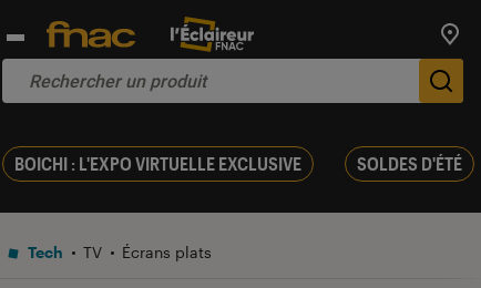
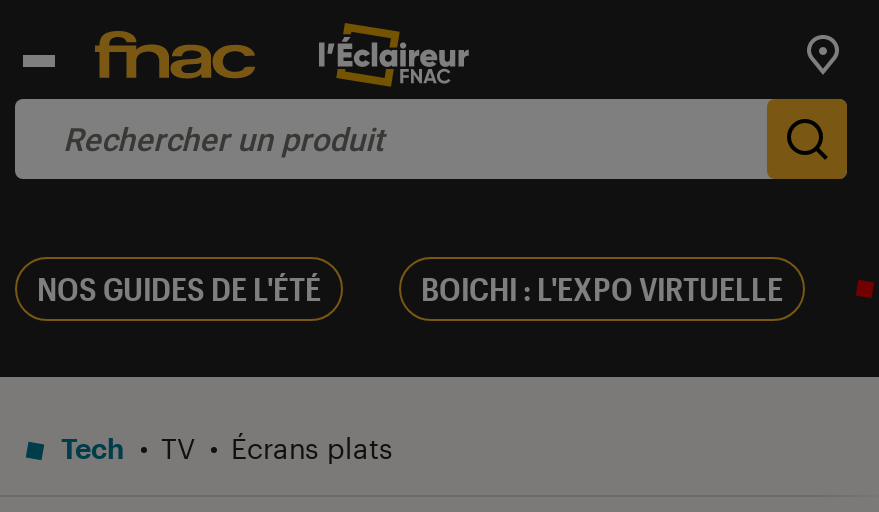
- BOICHI : L'EXPO VIRTUELLE EXCLUSIVE
- SOLDES D'ÉTÉ
+ NOS GUIDES DE L'ÉTÉ
+ BOICHI : L'EXPO VIRTUELLE
